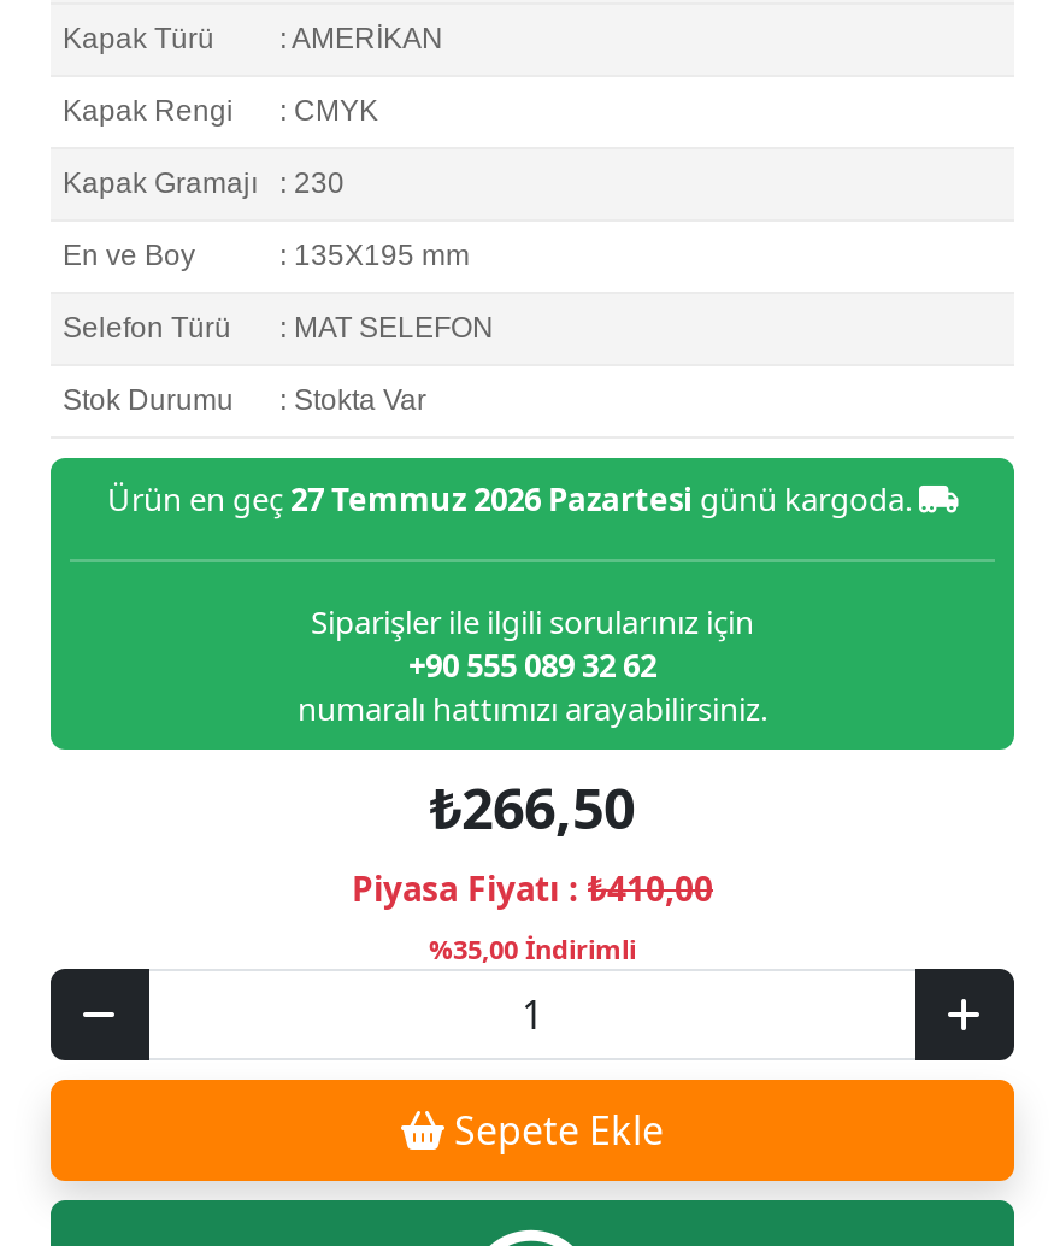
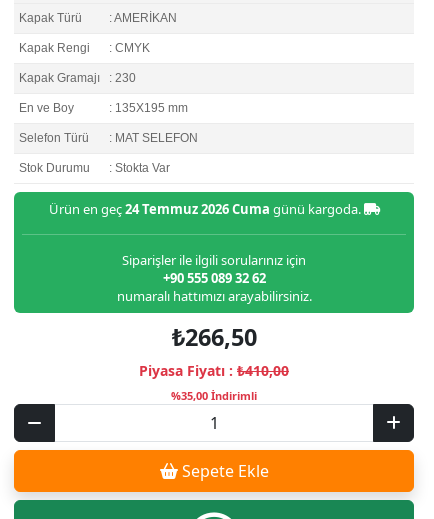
- Ürün en geç 27 Temmuz 2026 Pazartesi günü kargoda.
+ Ürün en geç 24 Temmuz 2026 Cuma günü kargoda.
